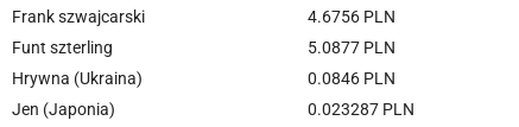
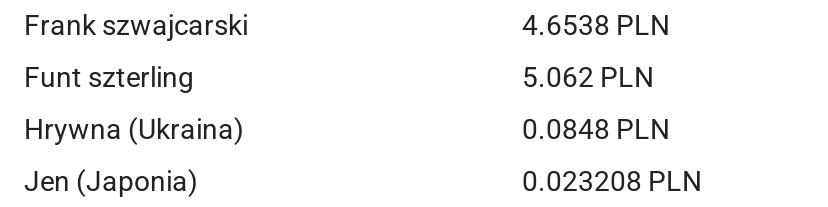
- 4.6756 PLN
+ 4.6538 PLN

- 5.0877 PLN
+ 5.062 PLN

- 0.0846 PLN
+ 0.0848 PLN

- 0.023287 PLN
+ 0.023208 PLN
